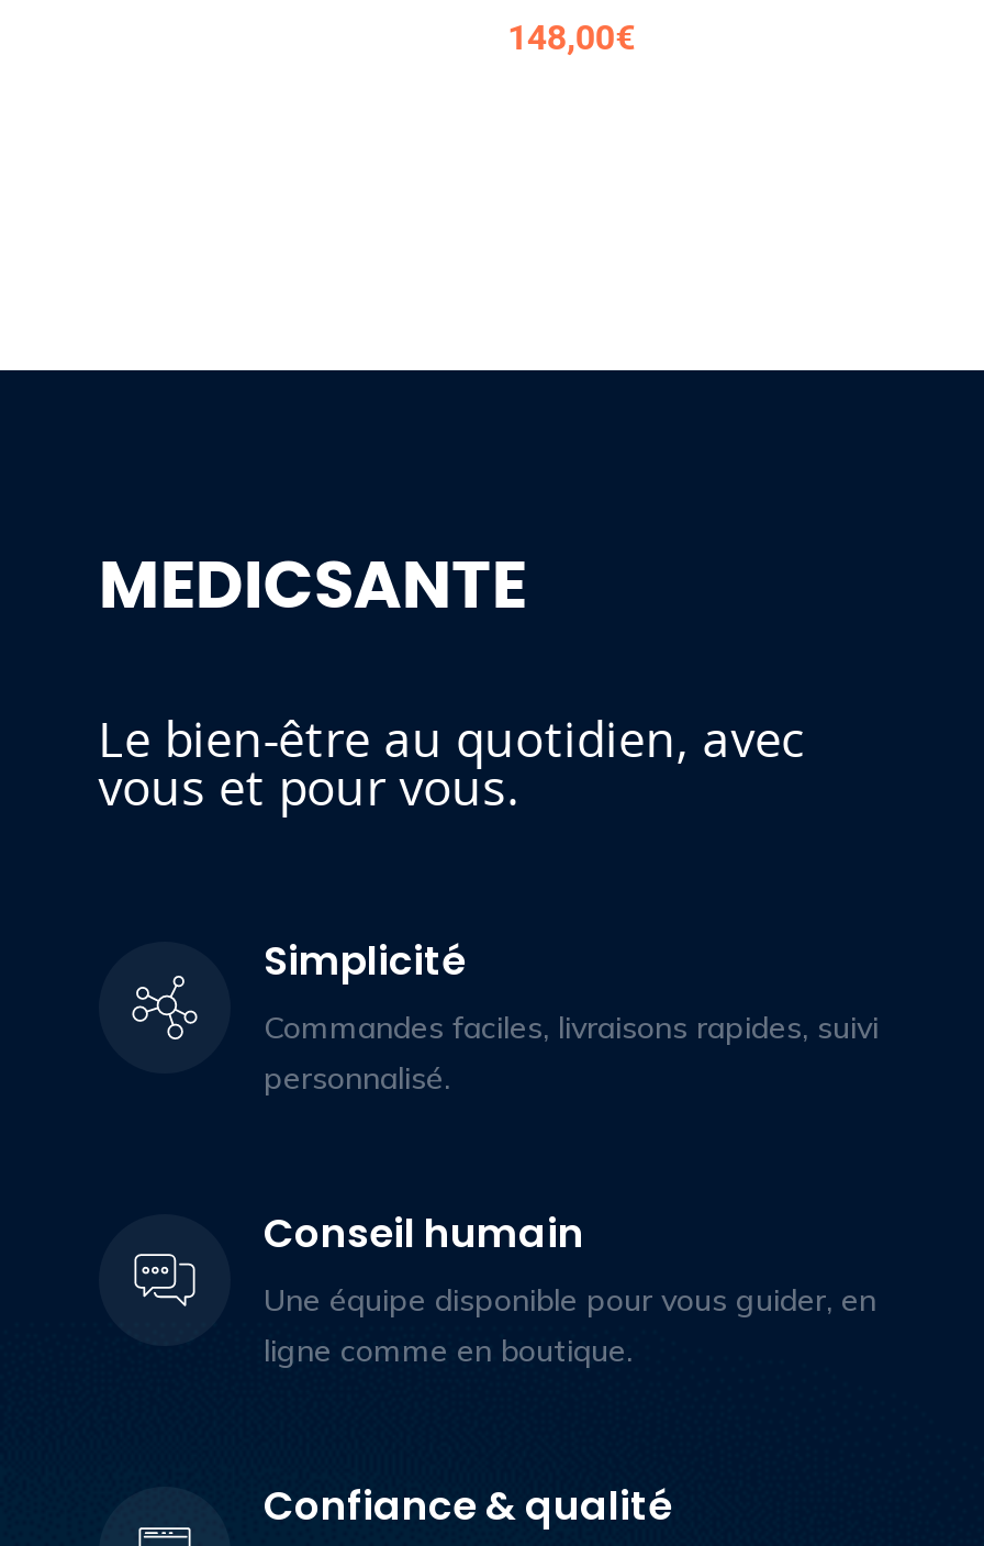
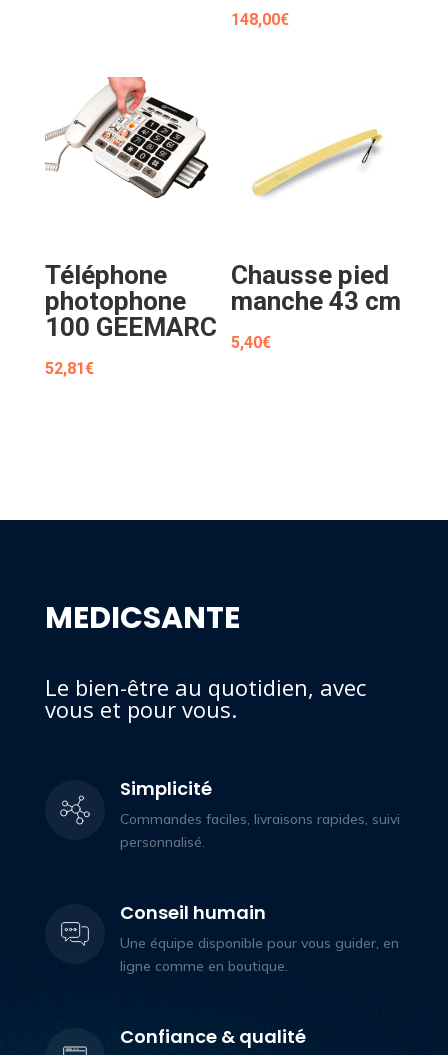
+ Téléphone
+ photophone
+ 100 GEEMARC
+ 52,81 €

+ [image]

+ Chausse pied
+ manche 43 cm
+ 5,40€

+ [image]
